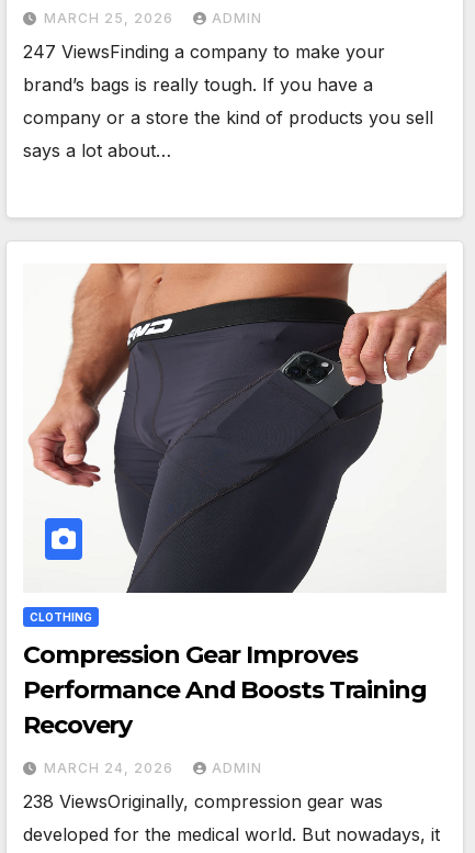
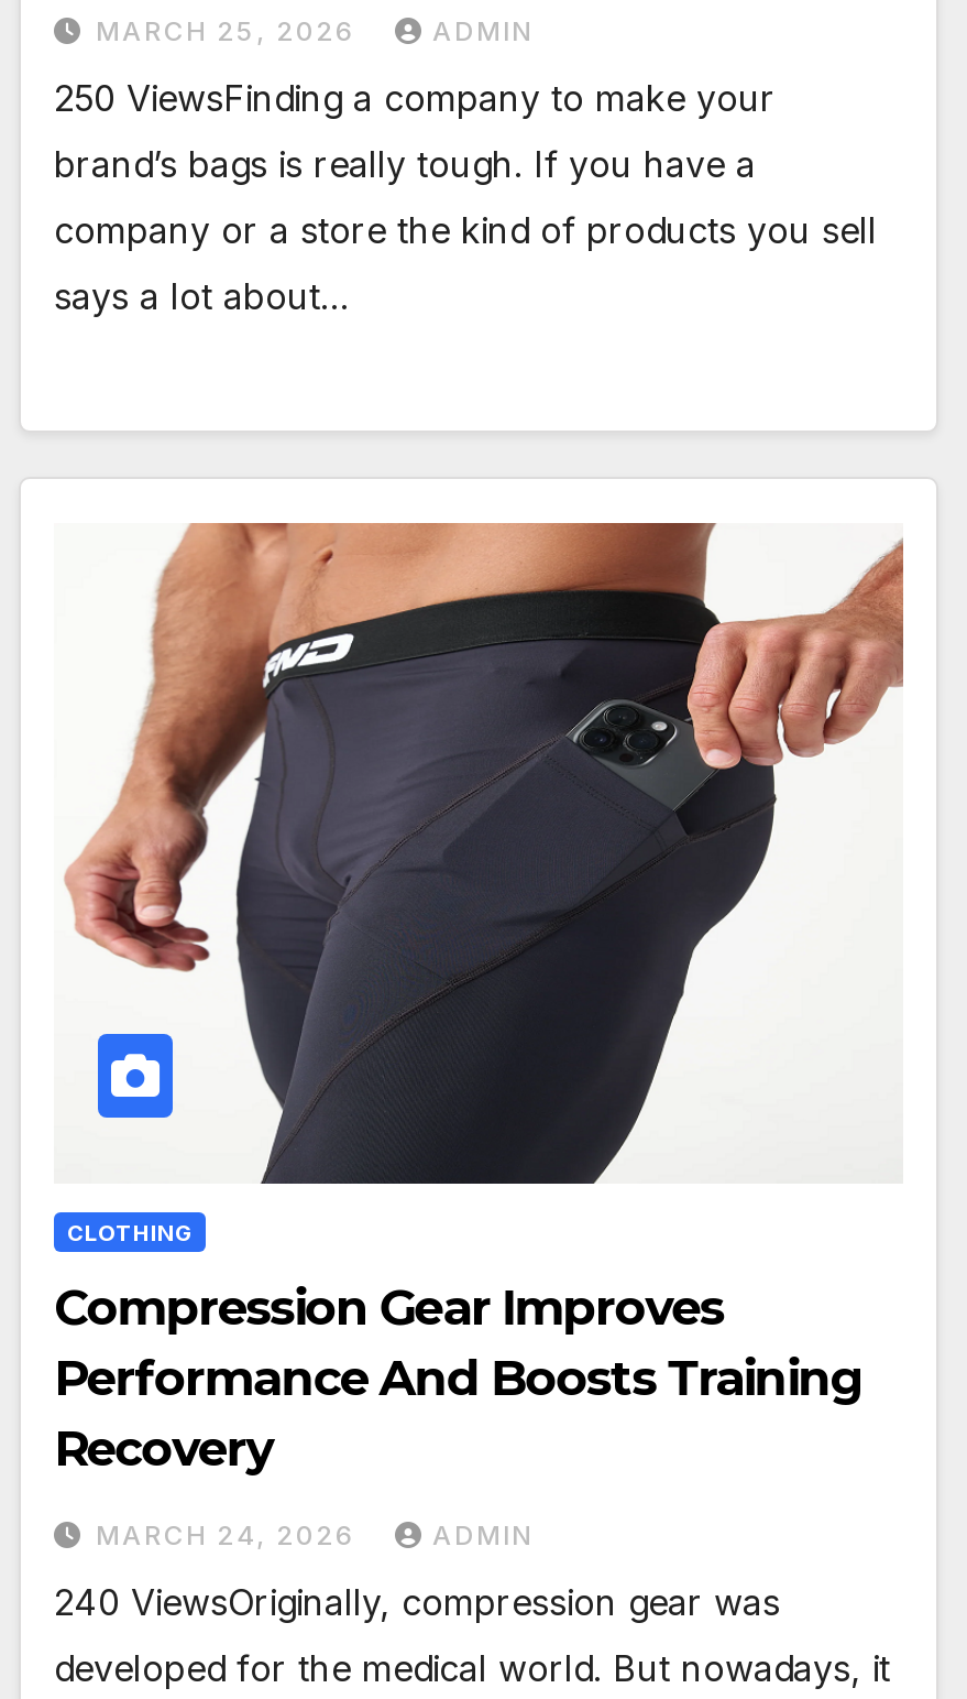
- 247 ViewsFinding a company to make your
+ 250 ViewsFinding a company to make your

- 238 ViewsOriginally, compression gear was
+ 240 ViewsOriginally, compression gear was
